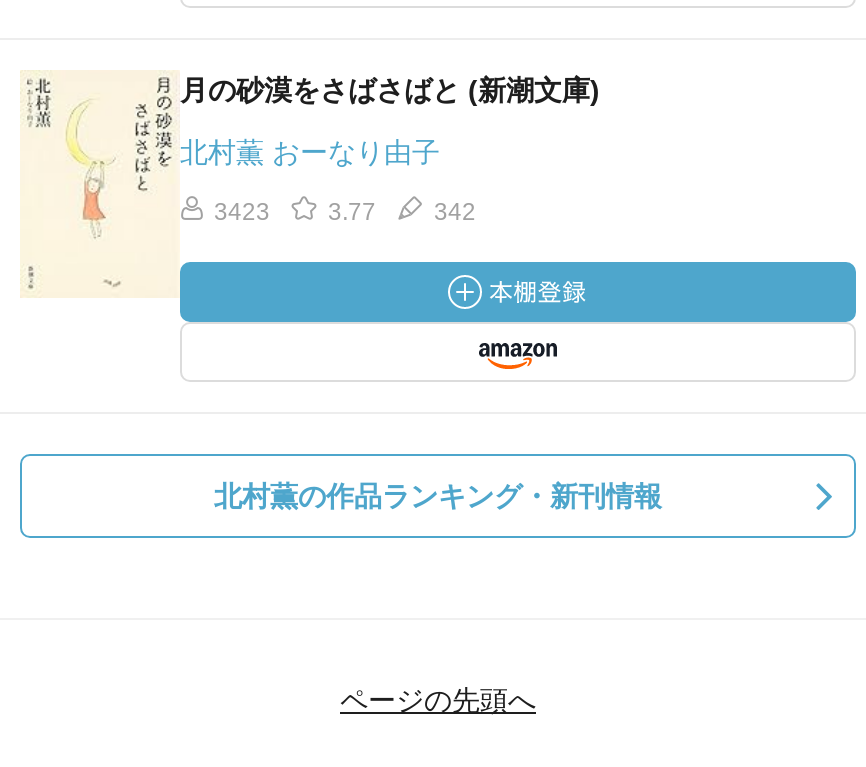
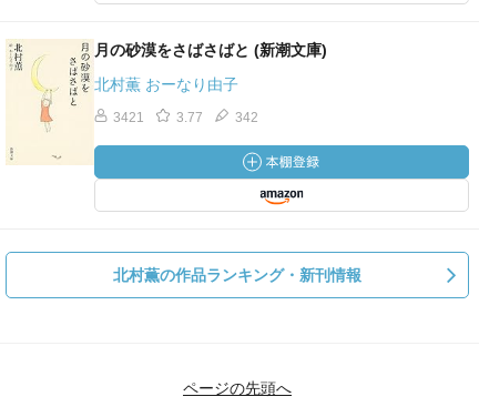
- 3423
+ 3421
